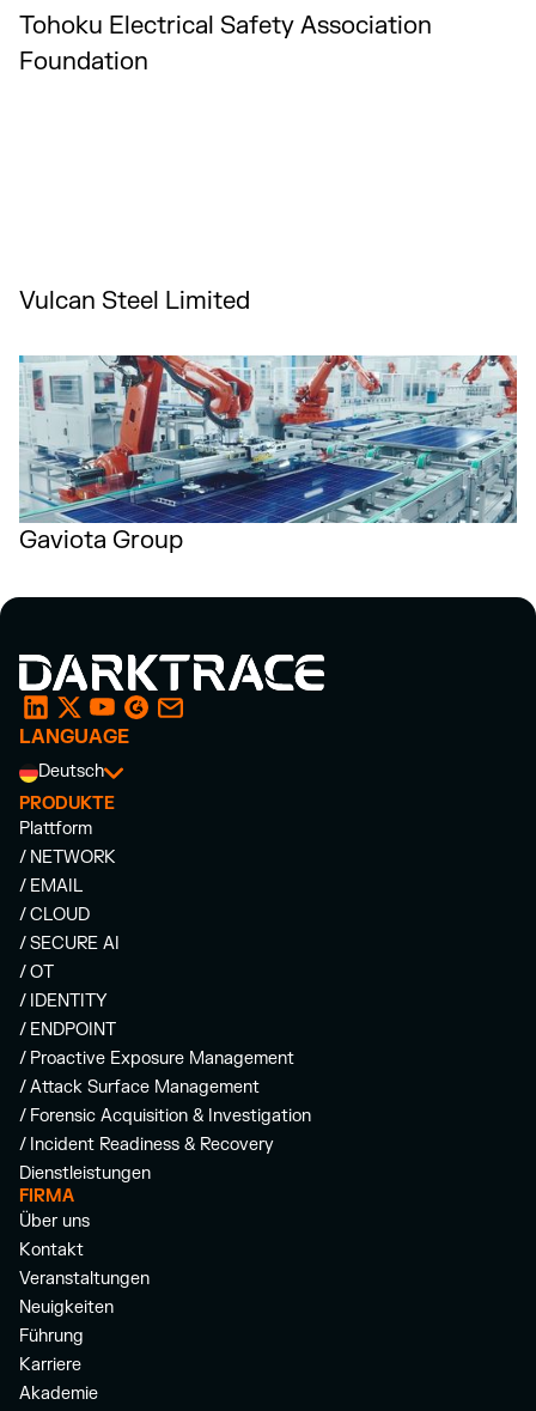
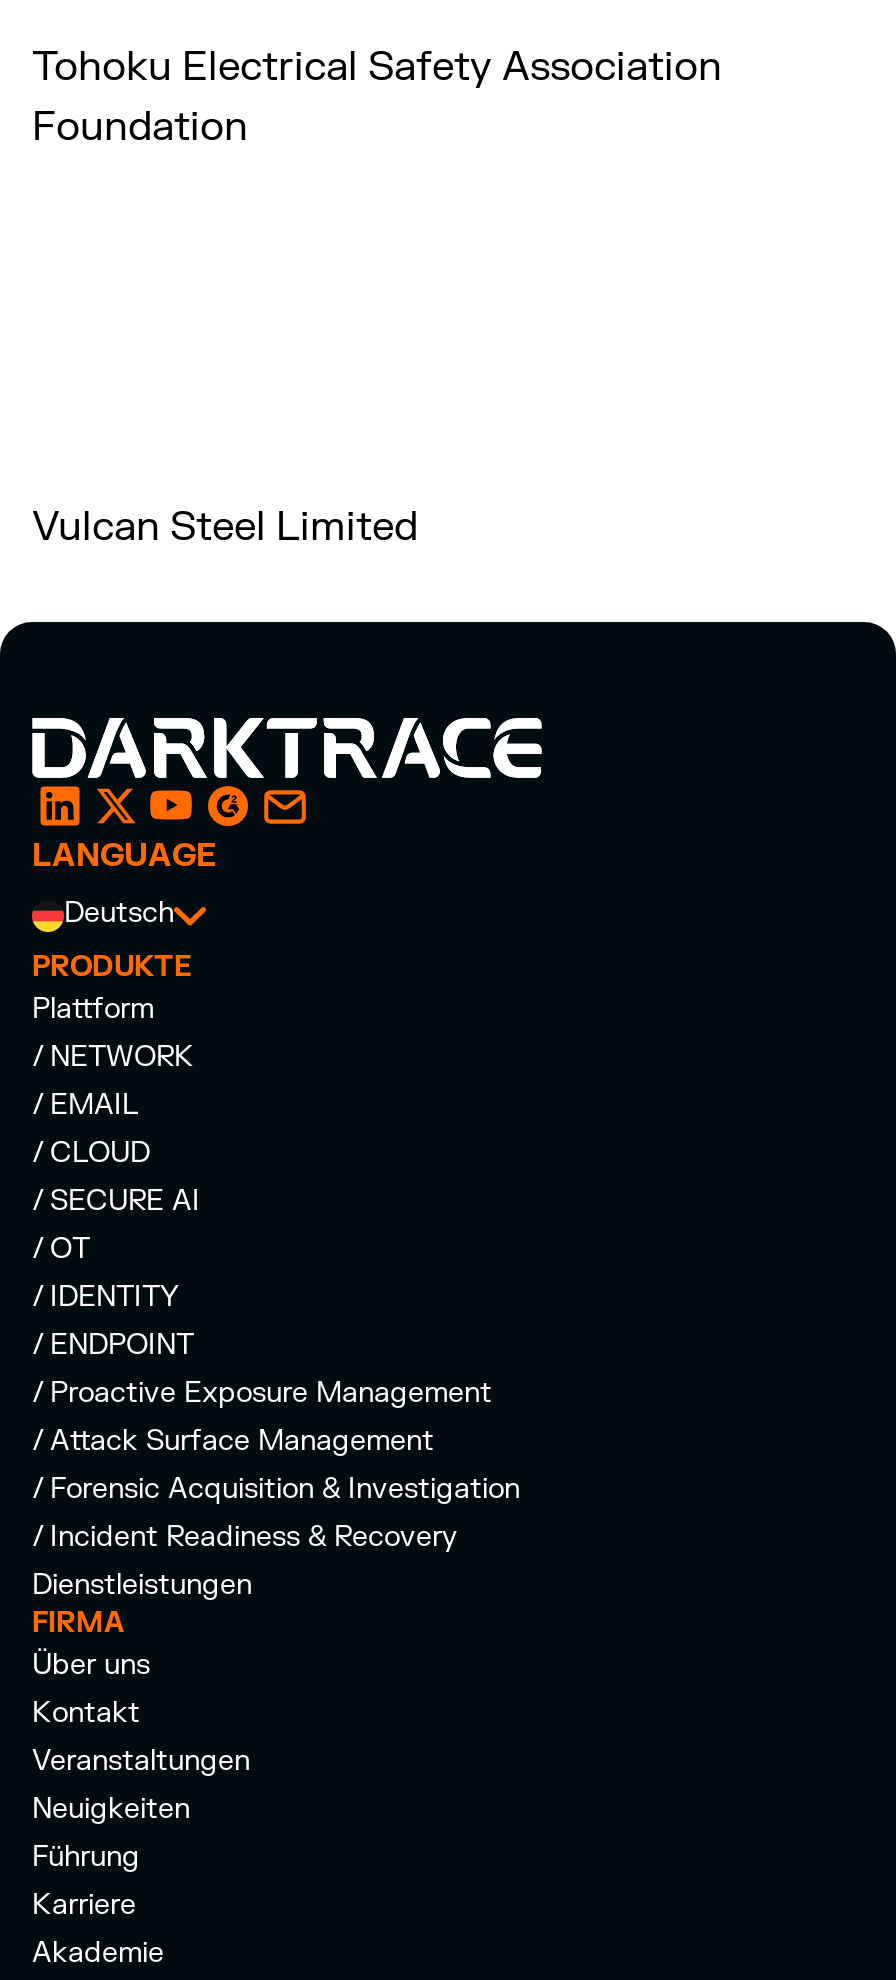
- [image]
- Gaviota Group
